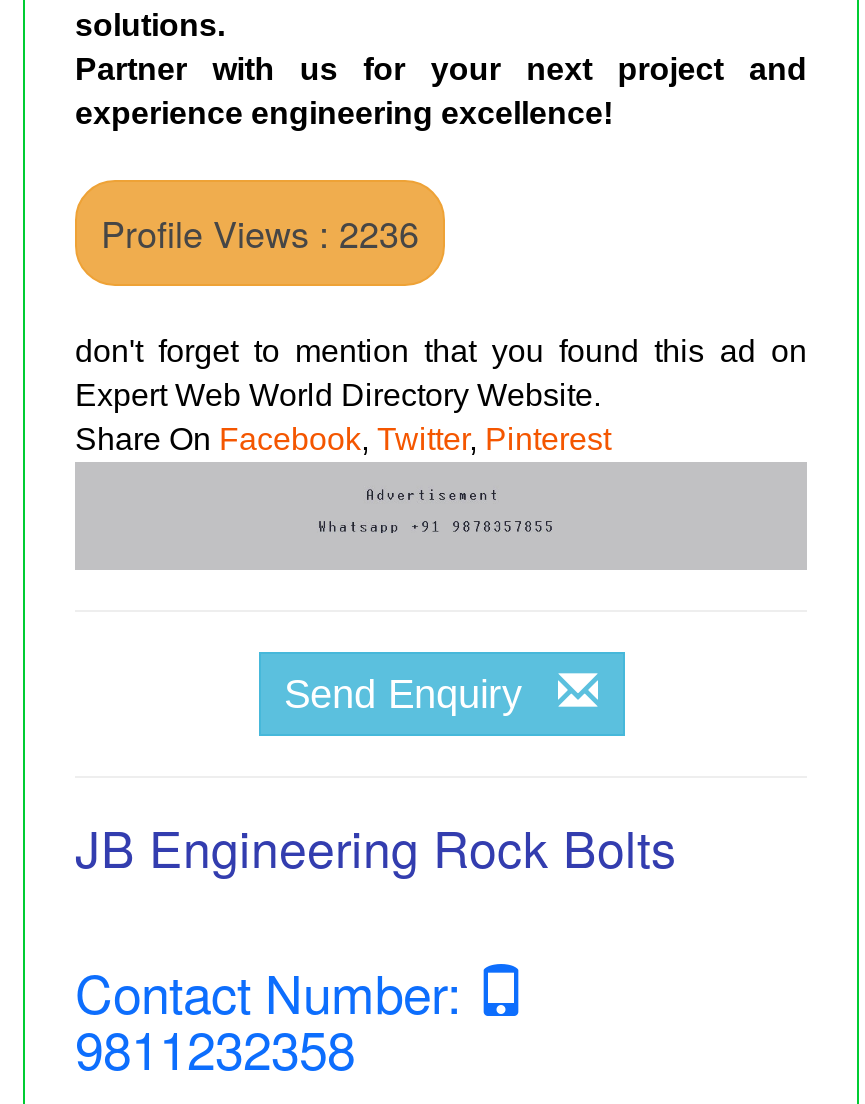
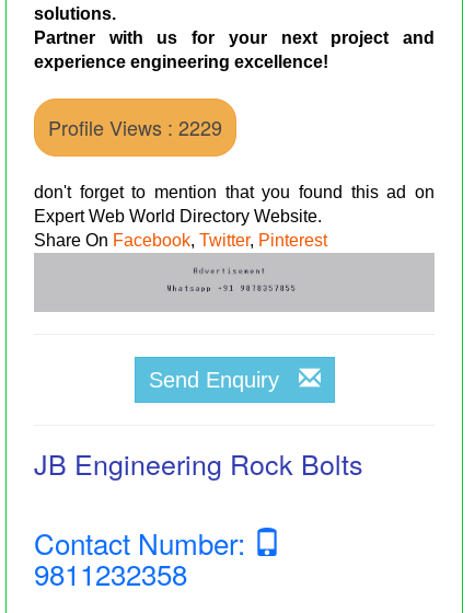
- Profile Views : 2236
+ Profile Views : 2229
